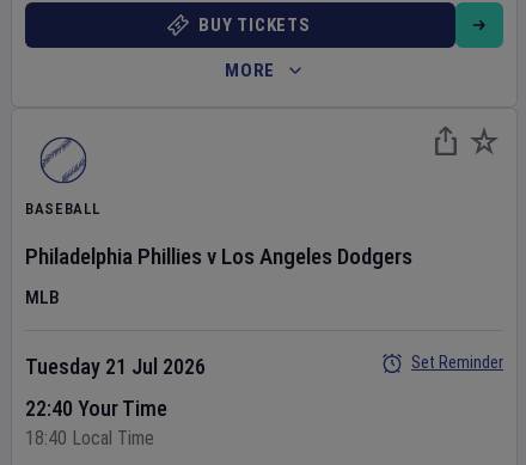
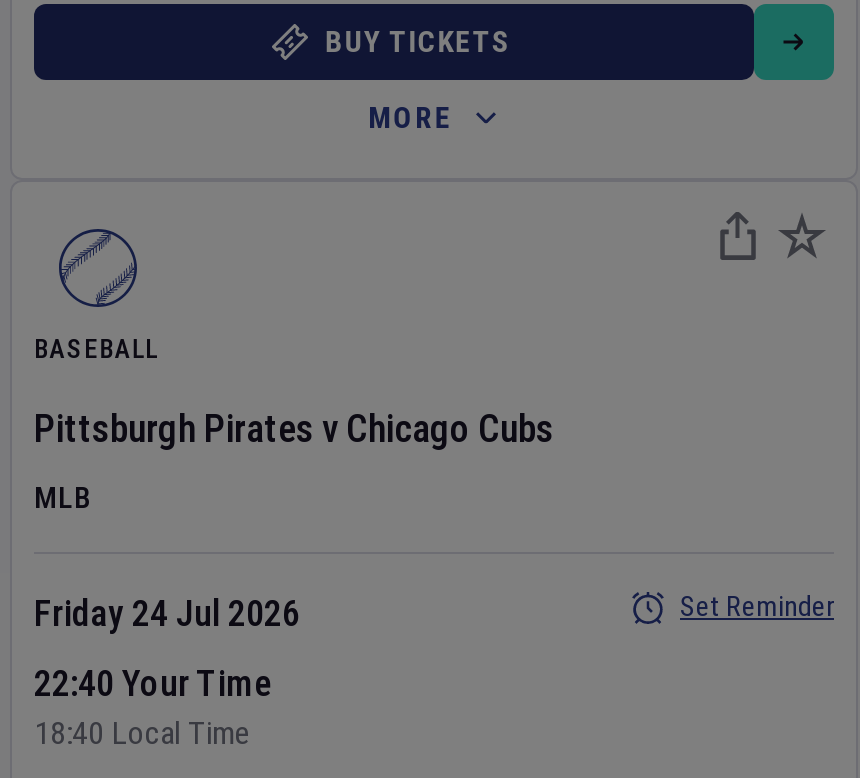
- Philadelphia Phillies v Los Angeles Dodgers
+ Pittsburgh Pirates v Chicago Cubs

- Tuesday 21 Jul 2026
+ Friday 24 Jul 2026
